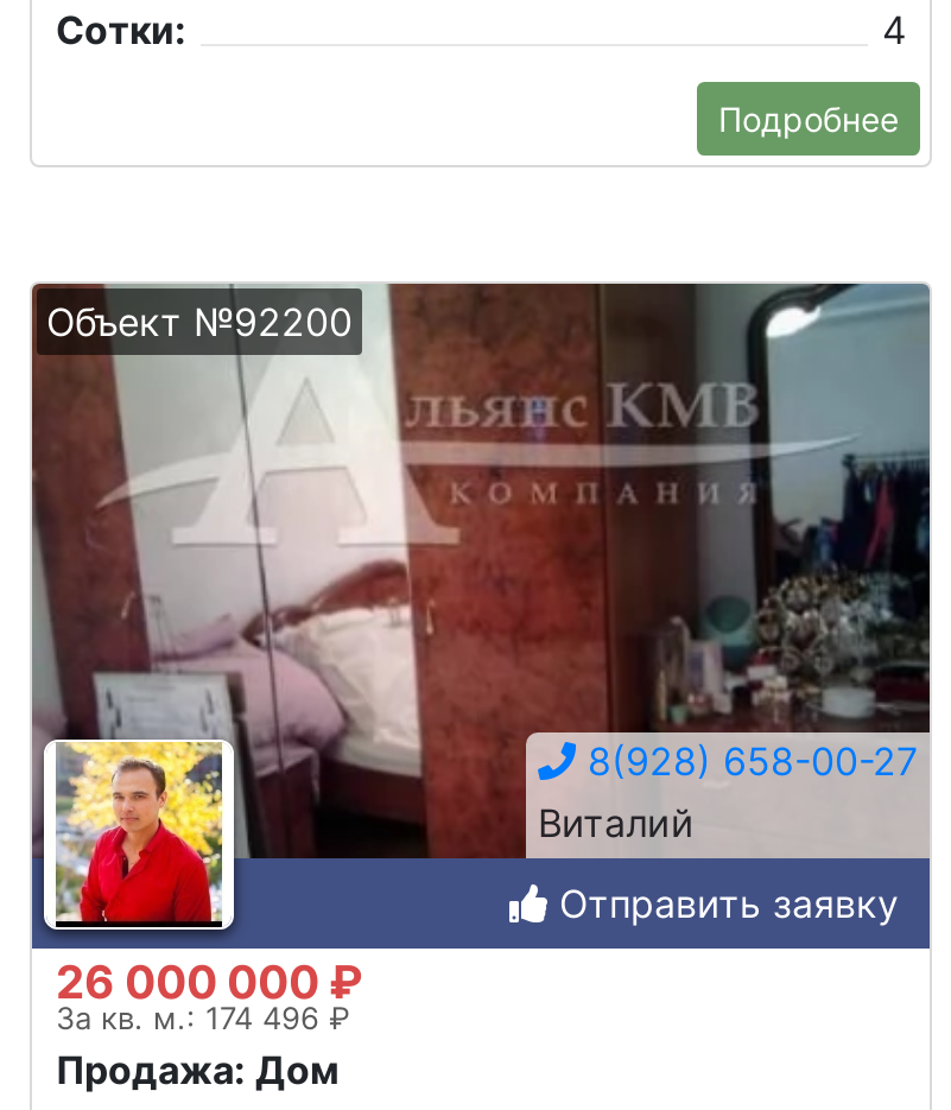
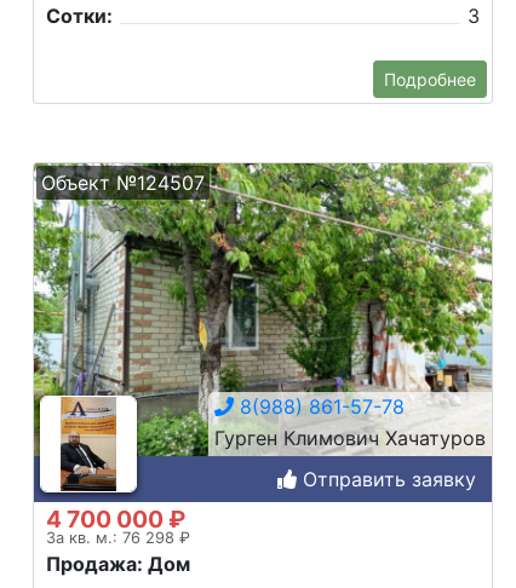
- 4
+ 3

- [image]
- Объект №92200
+ [image]
+ Объект №124507

- 8(928) 658-00-27
- Виталий
+ 8(988) 861-57-78
+ Гурген Климович Хачатуров

- 26 000 000 ₽
+ 4 700 000 ₽

- За кв. м.: 174 496 ₽
+ За кв. м.: 76 298 ₽
